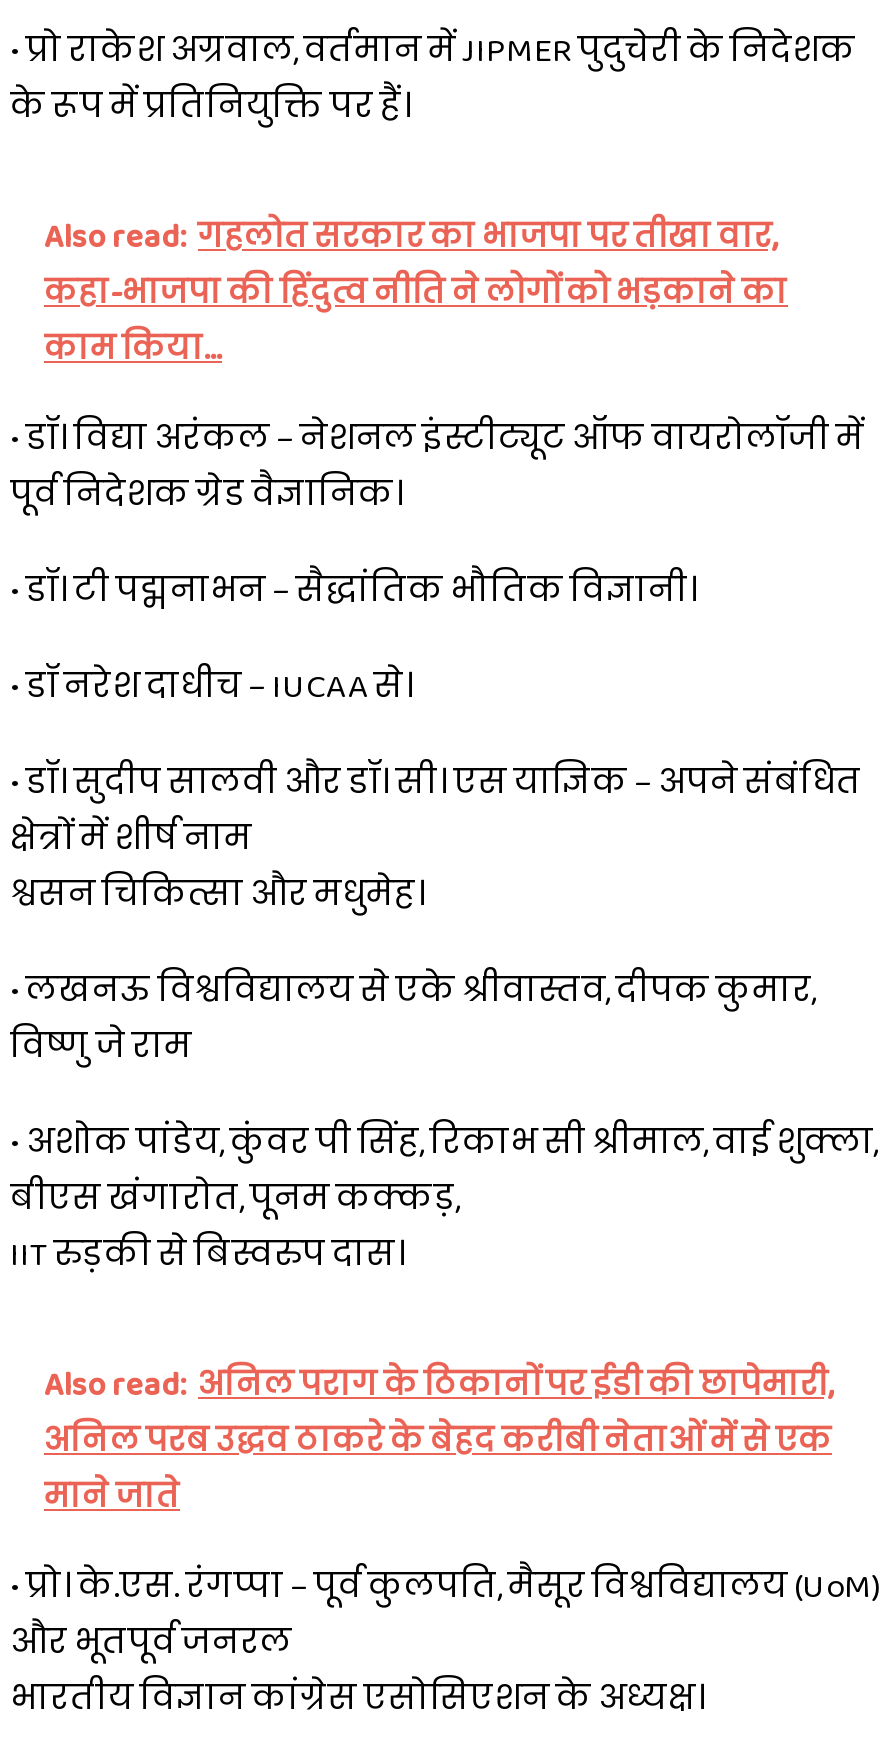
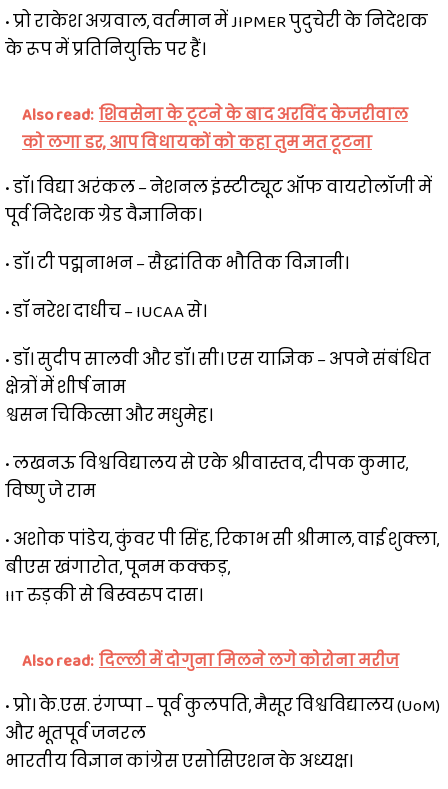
- Also read: गहलोत सरकार का भाजपा पर तीखा वार,
- कहा-भाजपा की हिंदुत्व नीति ने लोगों को भड़काने का
- काम किया...
+ Also read: शिवसेना के टूटने के बाद अरविंद केजरीवाल
+ को लगा डर, आप विधायकों को कहा तुम मत टूटना

- Also read: अनिल पराग के ठिकानों पर ईडी की छापेमारी,
- अनिल परब उद्धव ठाकरे के बेहद करीबी नेताओं में से एक
- माने जाते
+ Also read: दिल्ली में दोगुना मिलने लगे कोरोना मरीज
